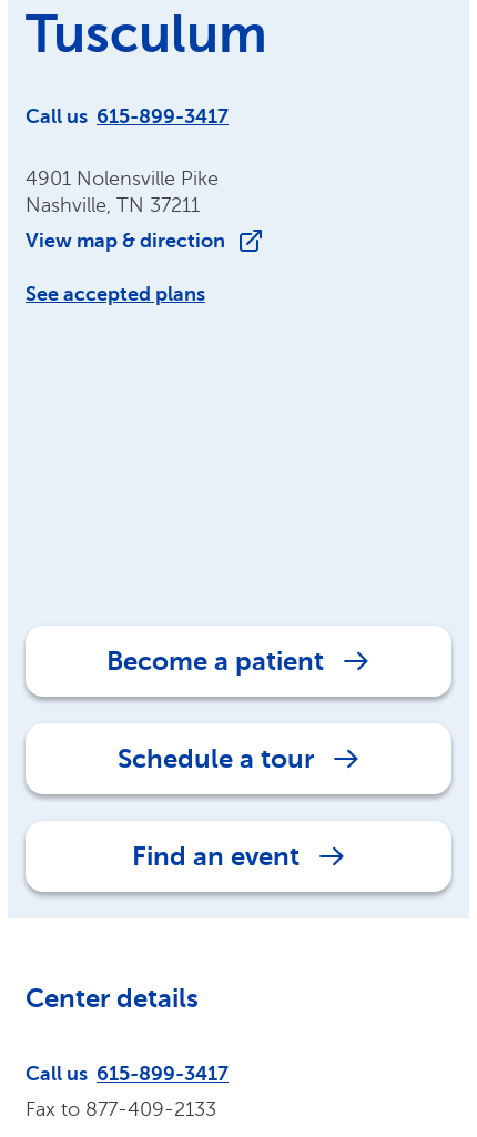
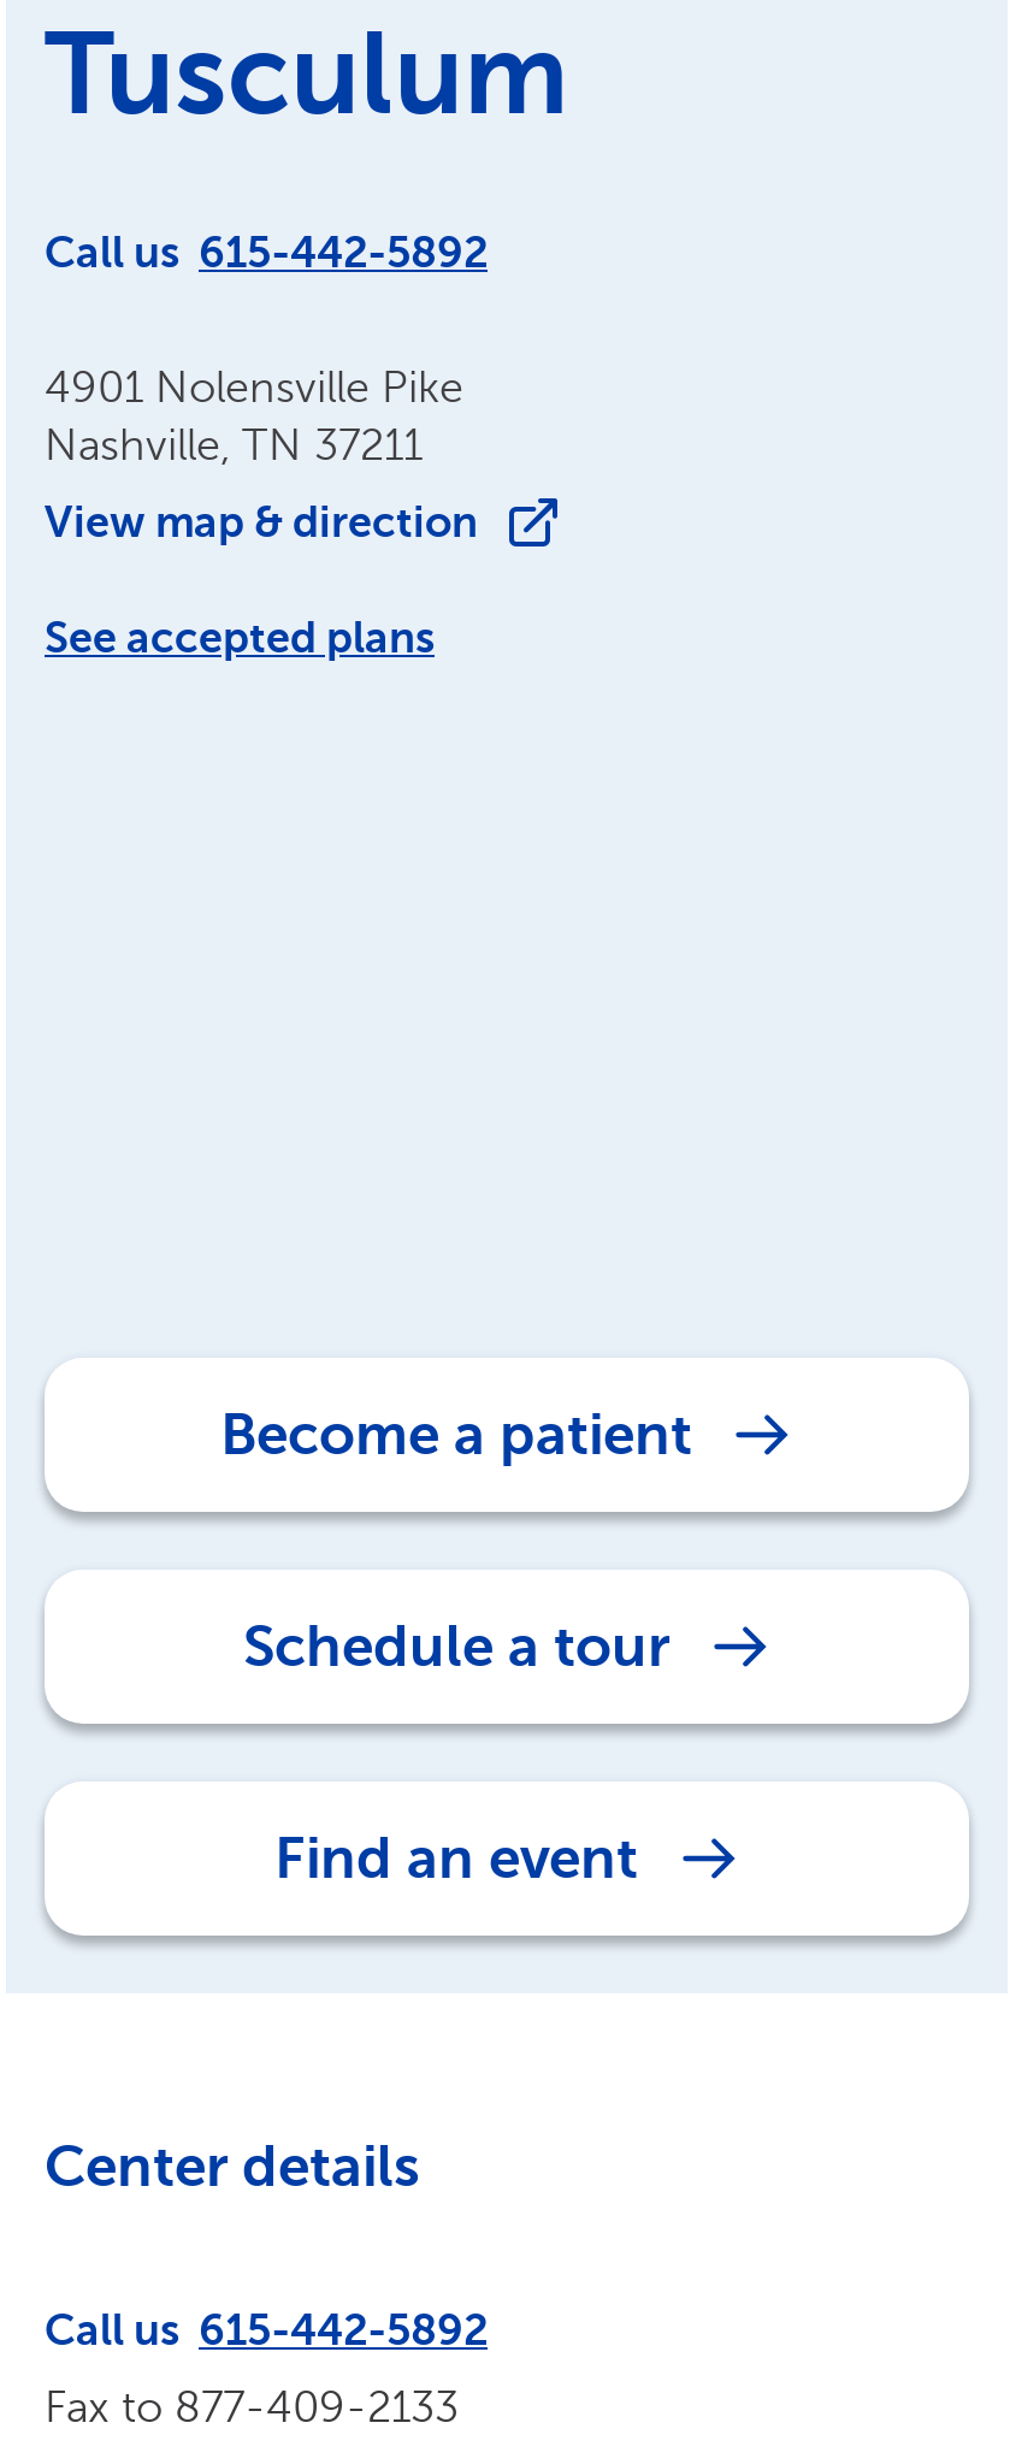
- Call us 615-899-3417
+ Call us 615-442-5892

- Call us 615-899-3417
+ Call us 615-442-5892
